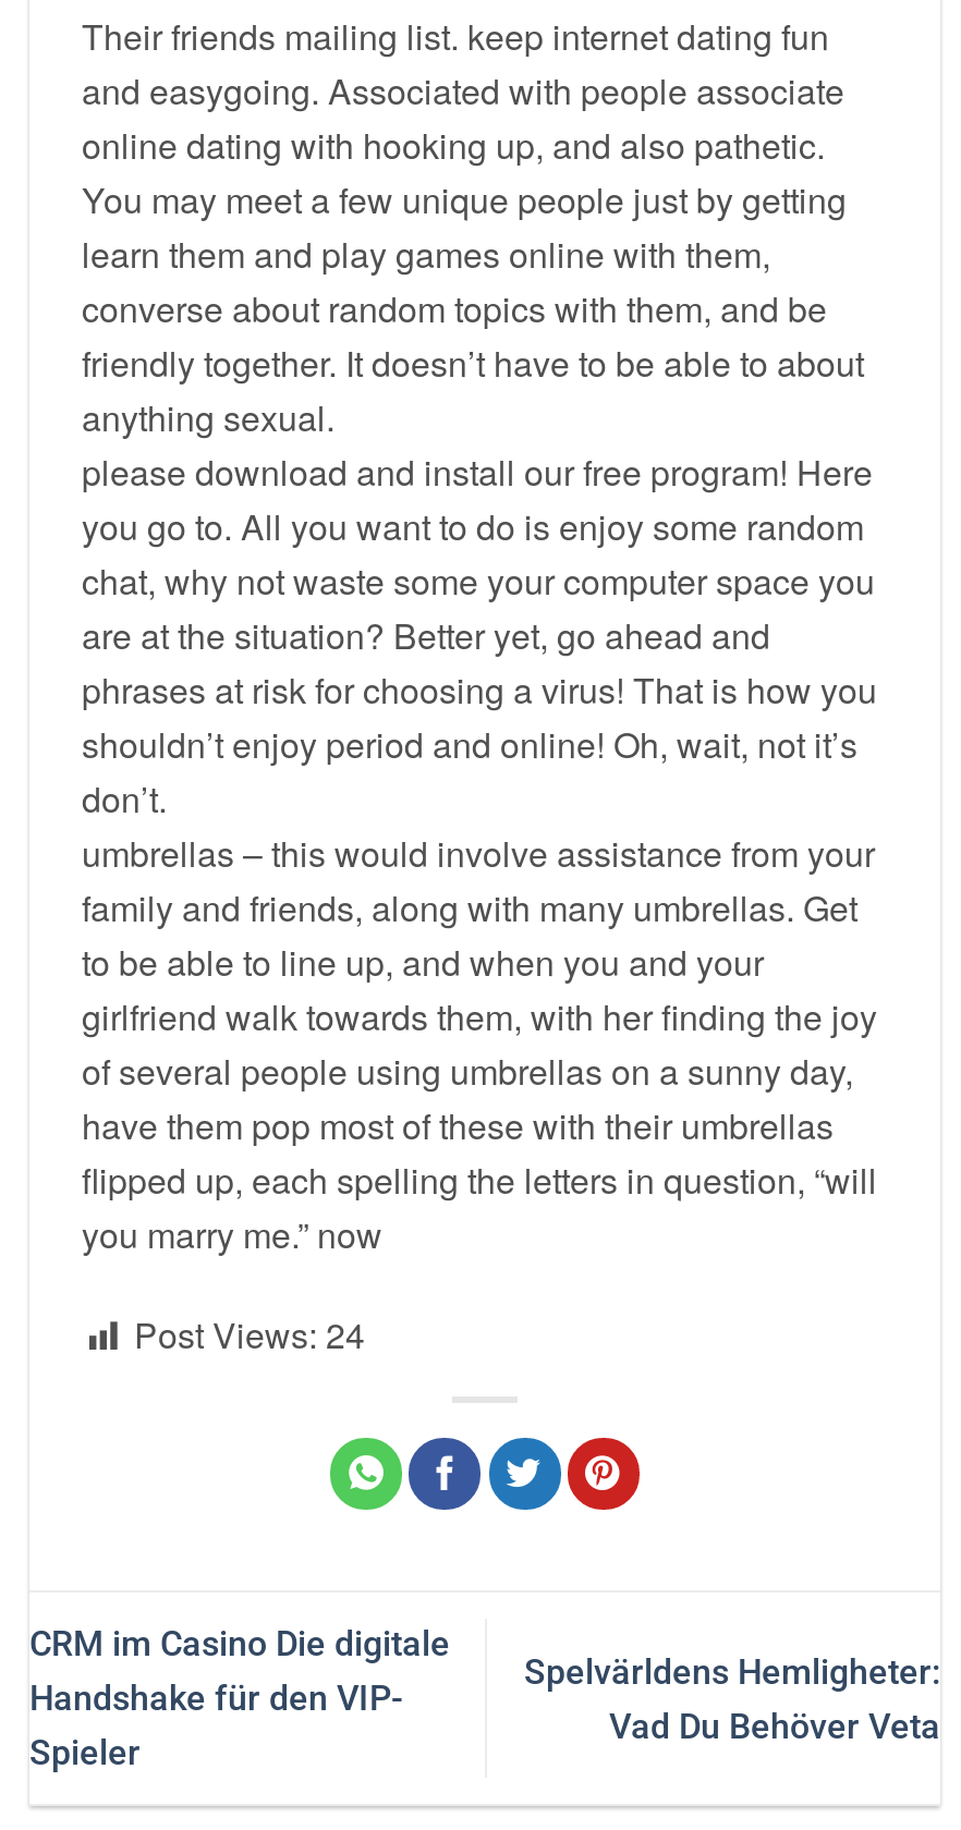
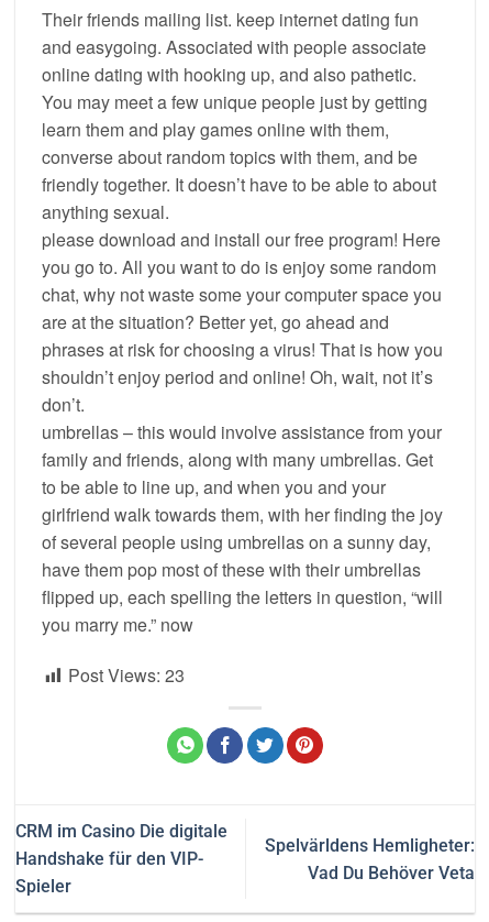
- Post Views: 24
+ Post Views: 23
